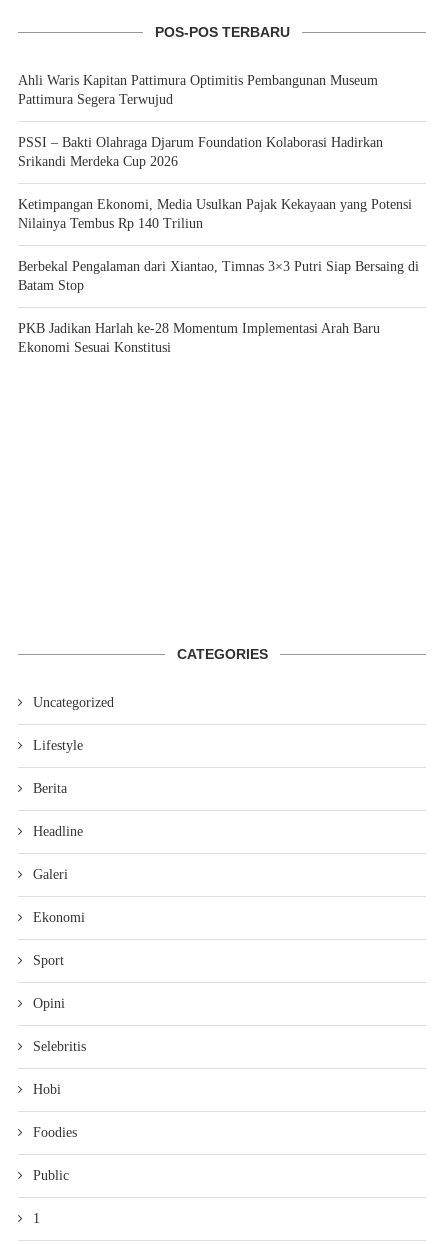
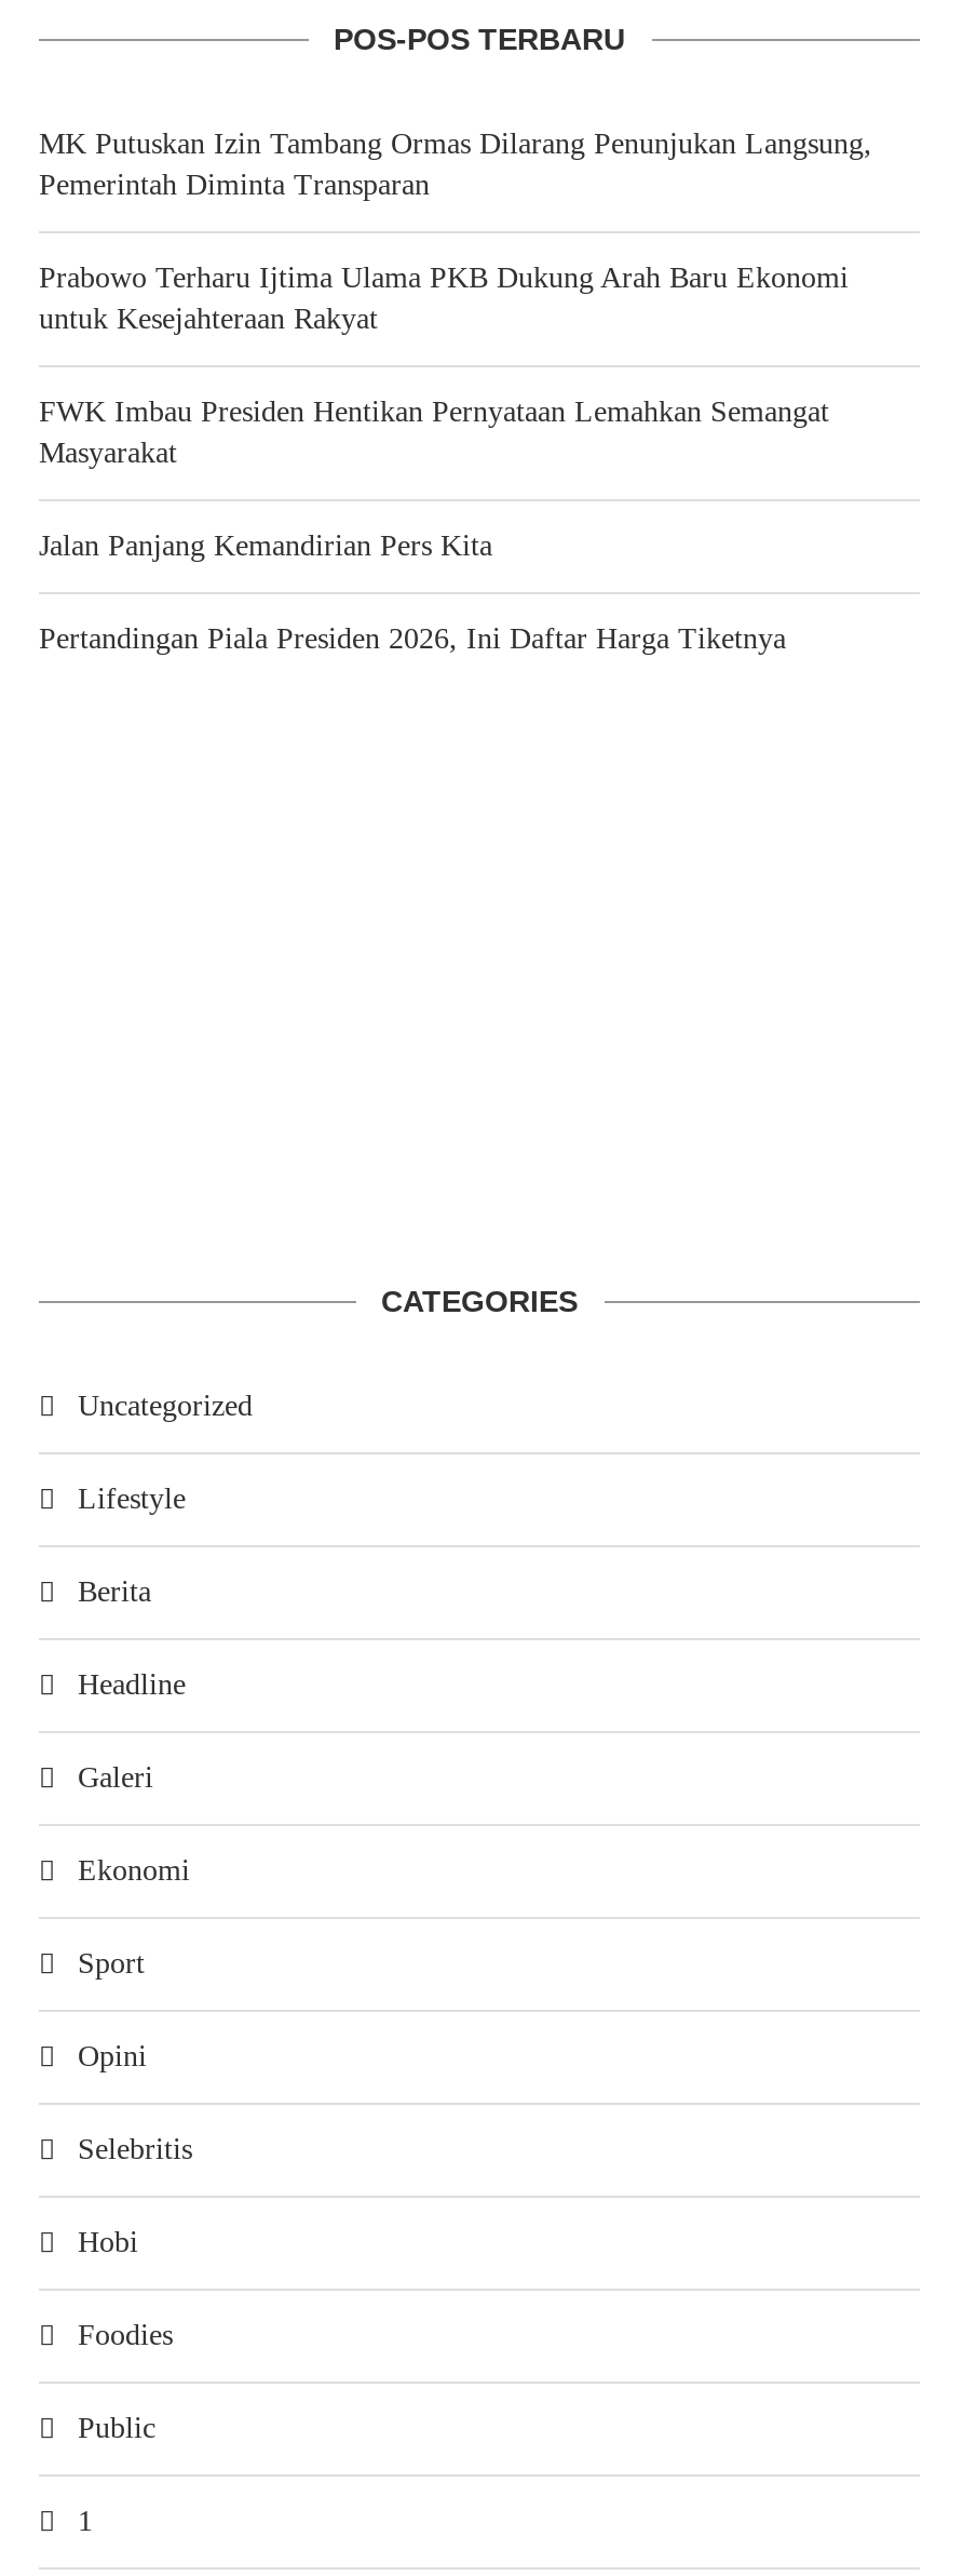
- Ahli Waris Kapitan Pattimura Optimitis Pembangunan Museum
- Pattimura Segera Terwujud
+ MK Putuskan Izin Tambang Ormas Dilarang Penunjukan Langsung,
+ Pemerintah Diminta Transparan

- PSSI – Bakti Olahraga Djarum Foundation Kolaborasi Hadirkan
- Srikandi Merdeka Cup 2026
+ Prabowo Terharu Ijtima Ulama PKB Dukung Arah Baru Ekonomi
+ untuk Kesejahteraan Rakyat

- Ketimpangan Ekonomi, Media Usulkan Pajak Kekayaan yang Potensi
- Nilainya Tembus Rp 140 Triliun
+ FWK Imbau Presiden Hentikan Pernyataan Lemahkan Semangat
+ Masyarakat

- Berbekal Pengalaman dari Xiantao, Timnas 3×3 Putri Siap Bersaing di
- Batam Stop
+ Jalan Panjang Kemandirian Pers Kita

- PKB Jadikan Harlah ke-28 Momentum Implementasi Arah Baru
- Ekonomi Sesuai Konstitusi
+ Pertandingan Piala Presiden 2026, Ini Daftar Harga Tiketnya
